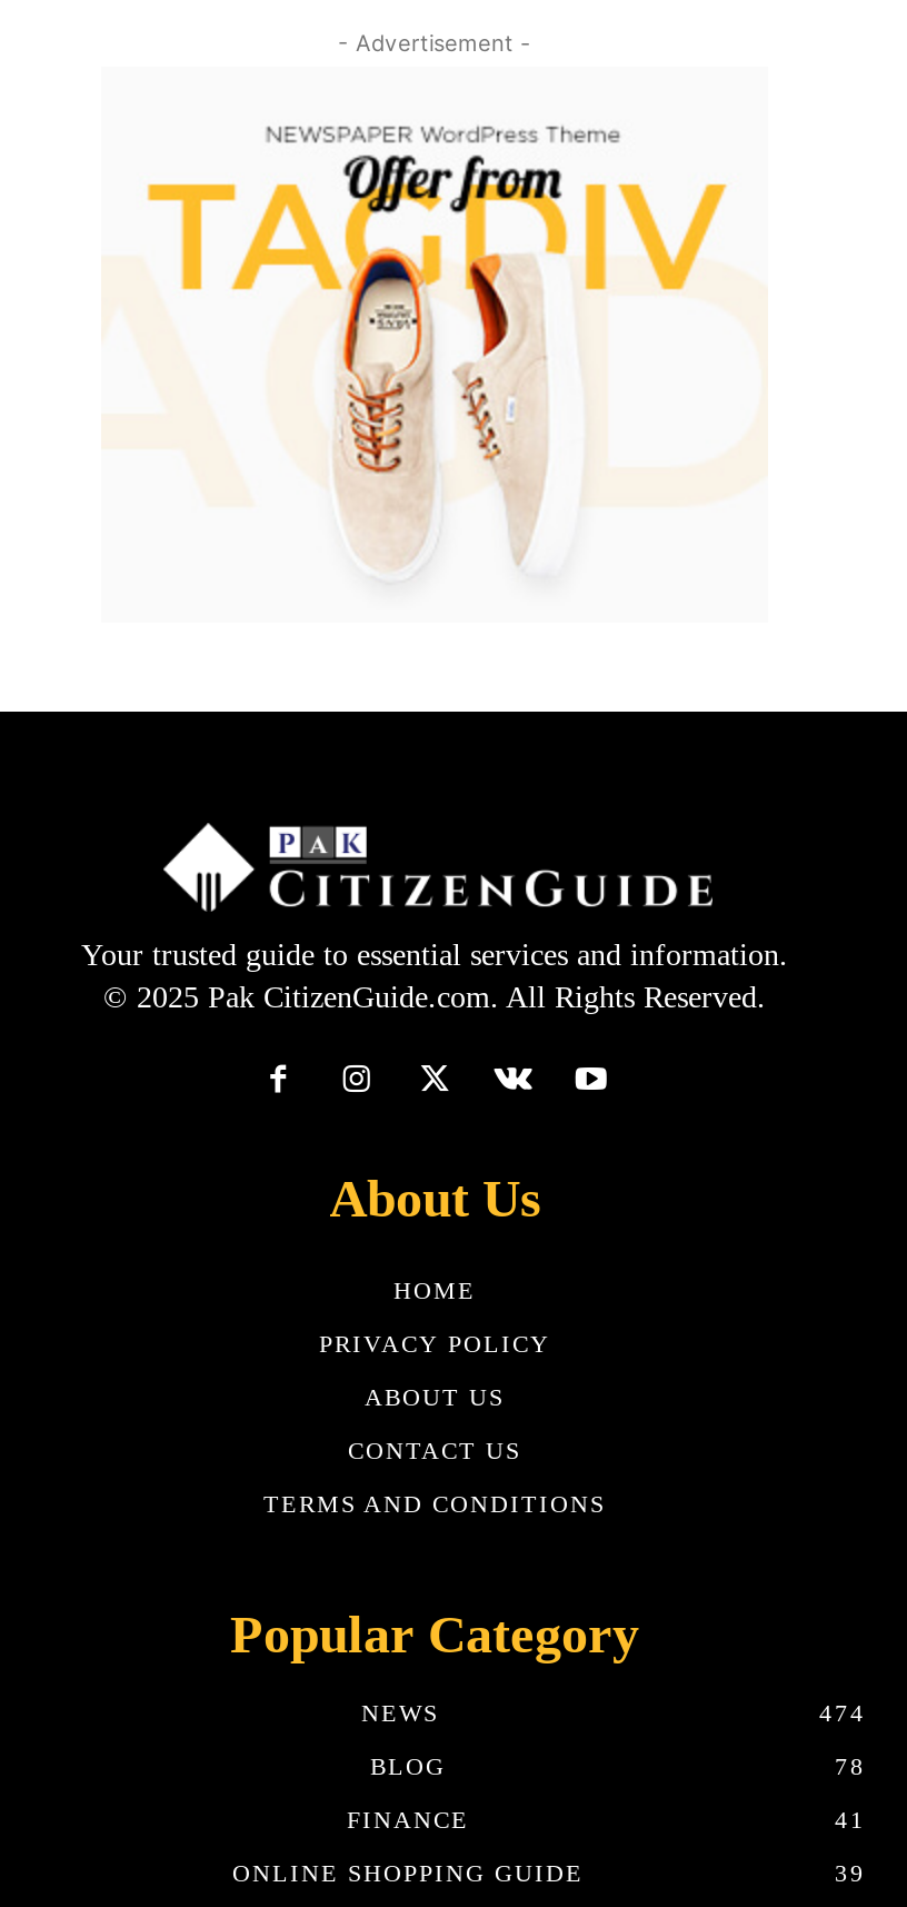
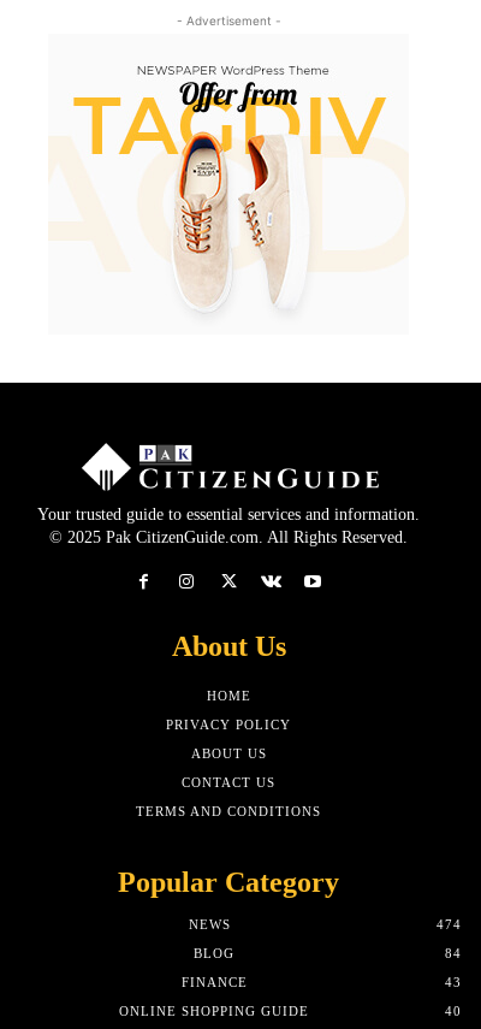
- 78
+ 84

- 41
+ 43

- 39
+ 40
